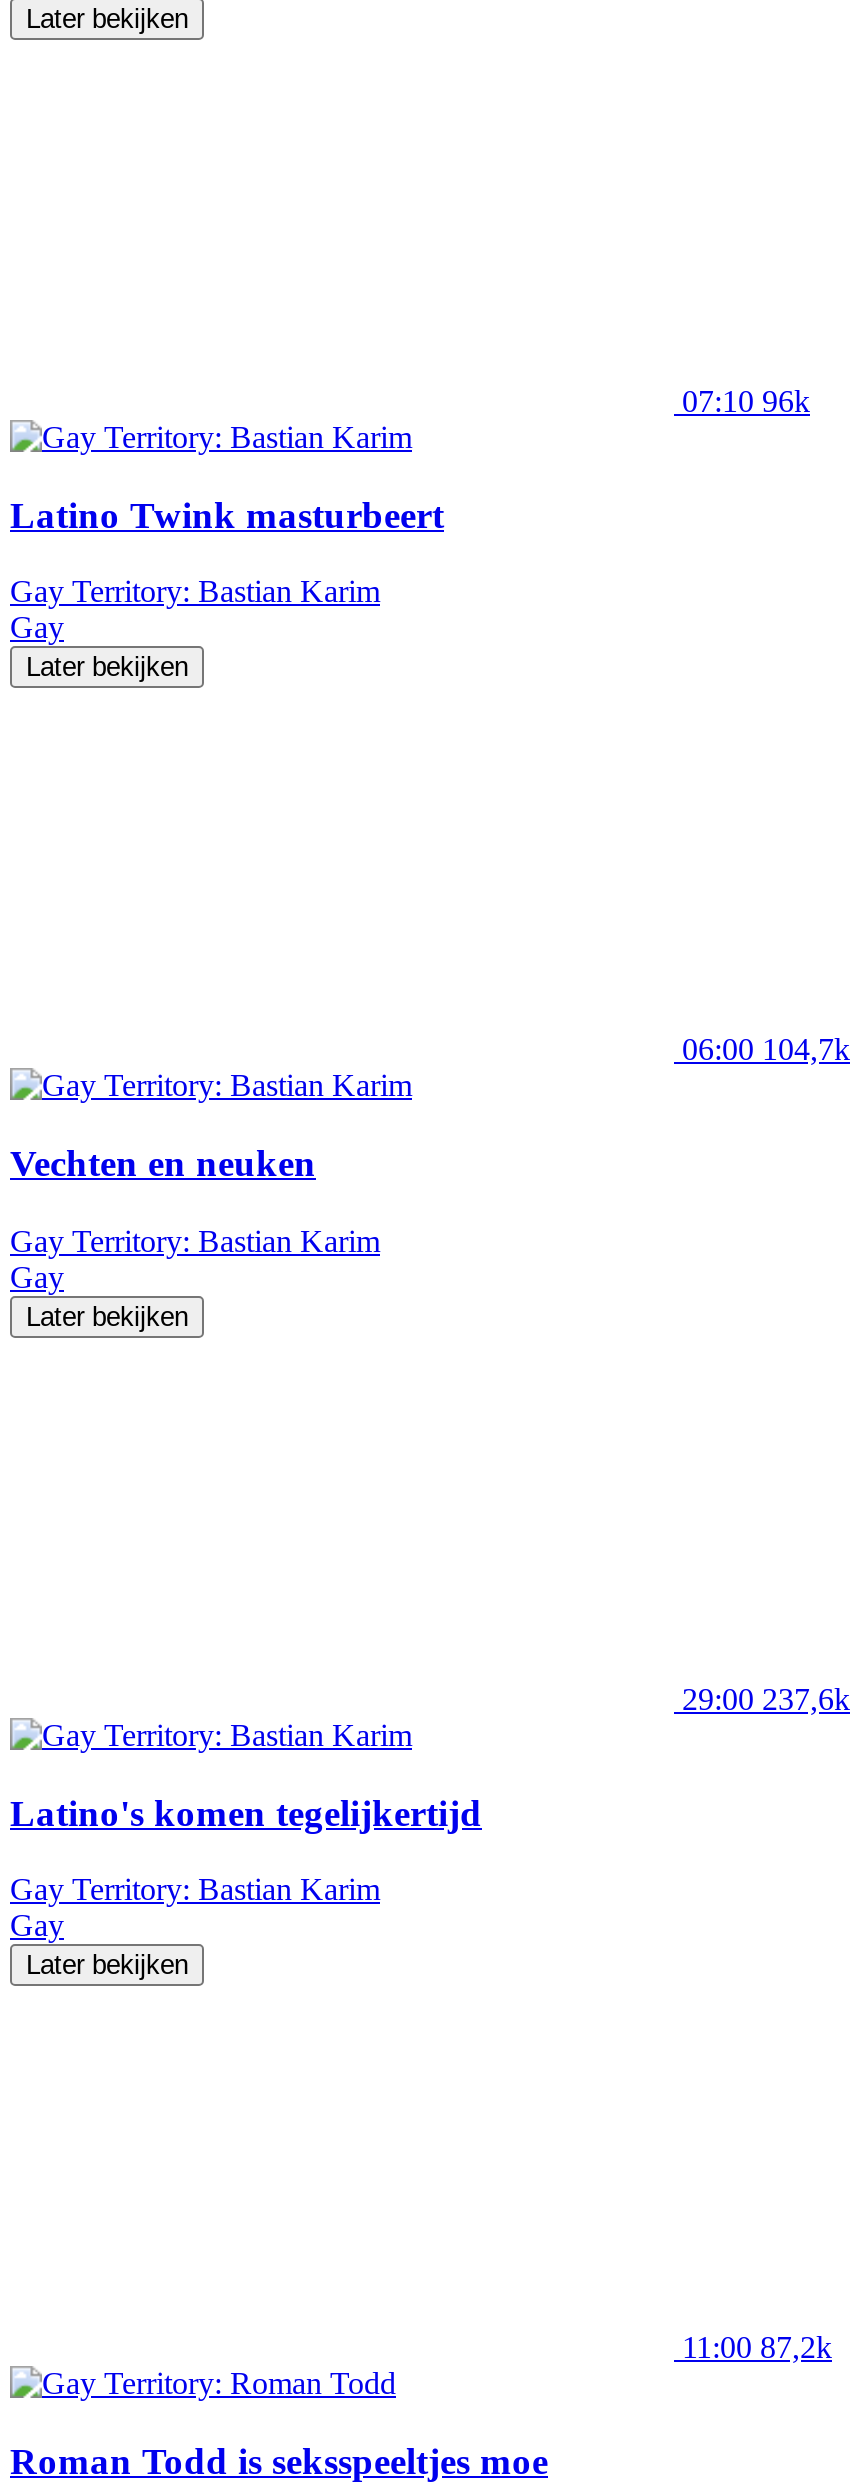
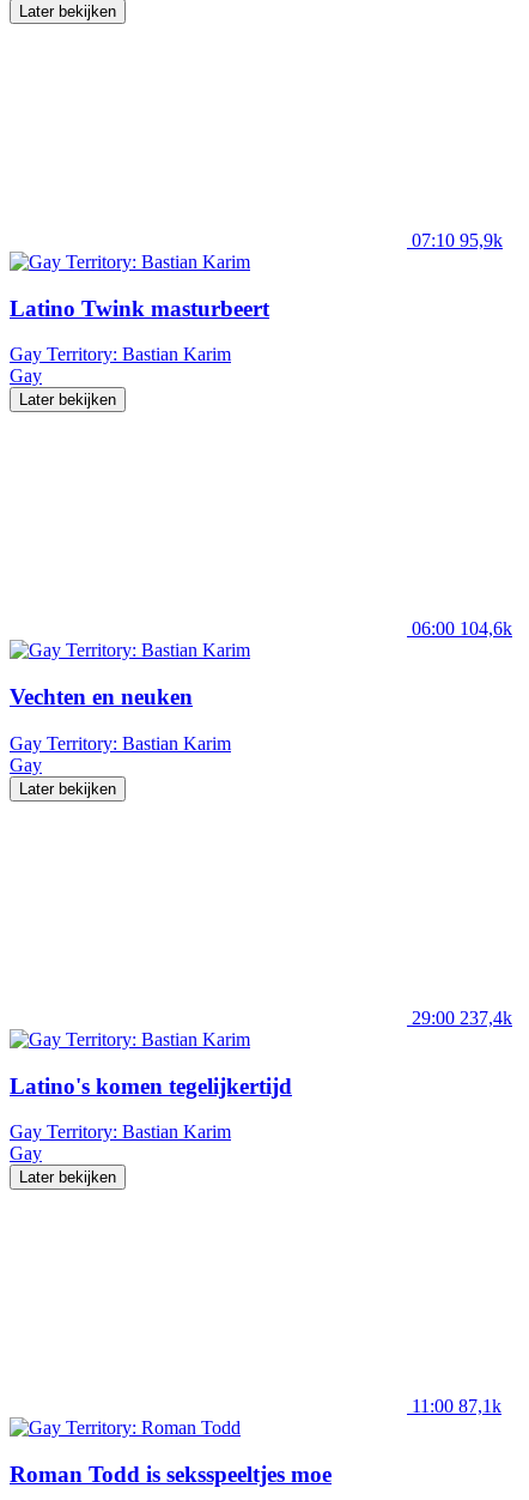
- 07:10 96k
+ 07:10 95,9k

- 06:00 104,7k
+ 06:00 104,6k

- 29:00 237,6k
+ 29:00 237,4k

- 11:00 87,2k
+ 11:00 87,1k
